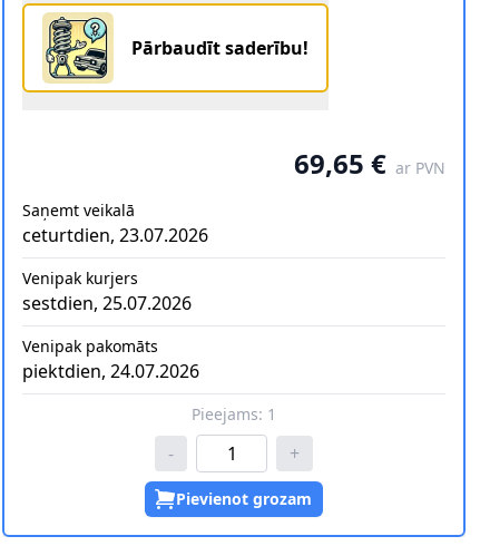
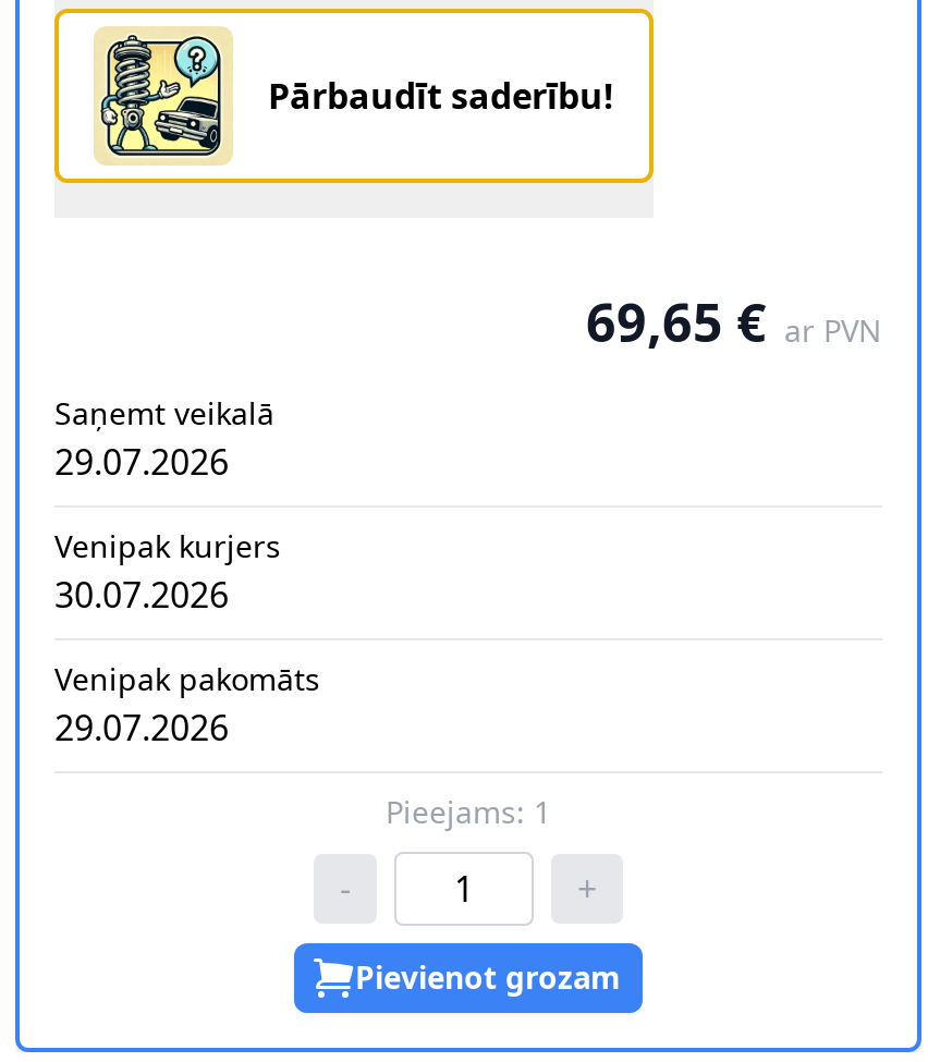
- ceturtdien, 23.07.2026
+ 29.07.2026

- sestdien, 25.07.2026
+ 30.07.2026

- piektdien, 24.07.2026
+ 29.07.2026
